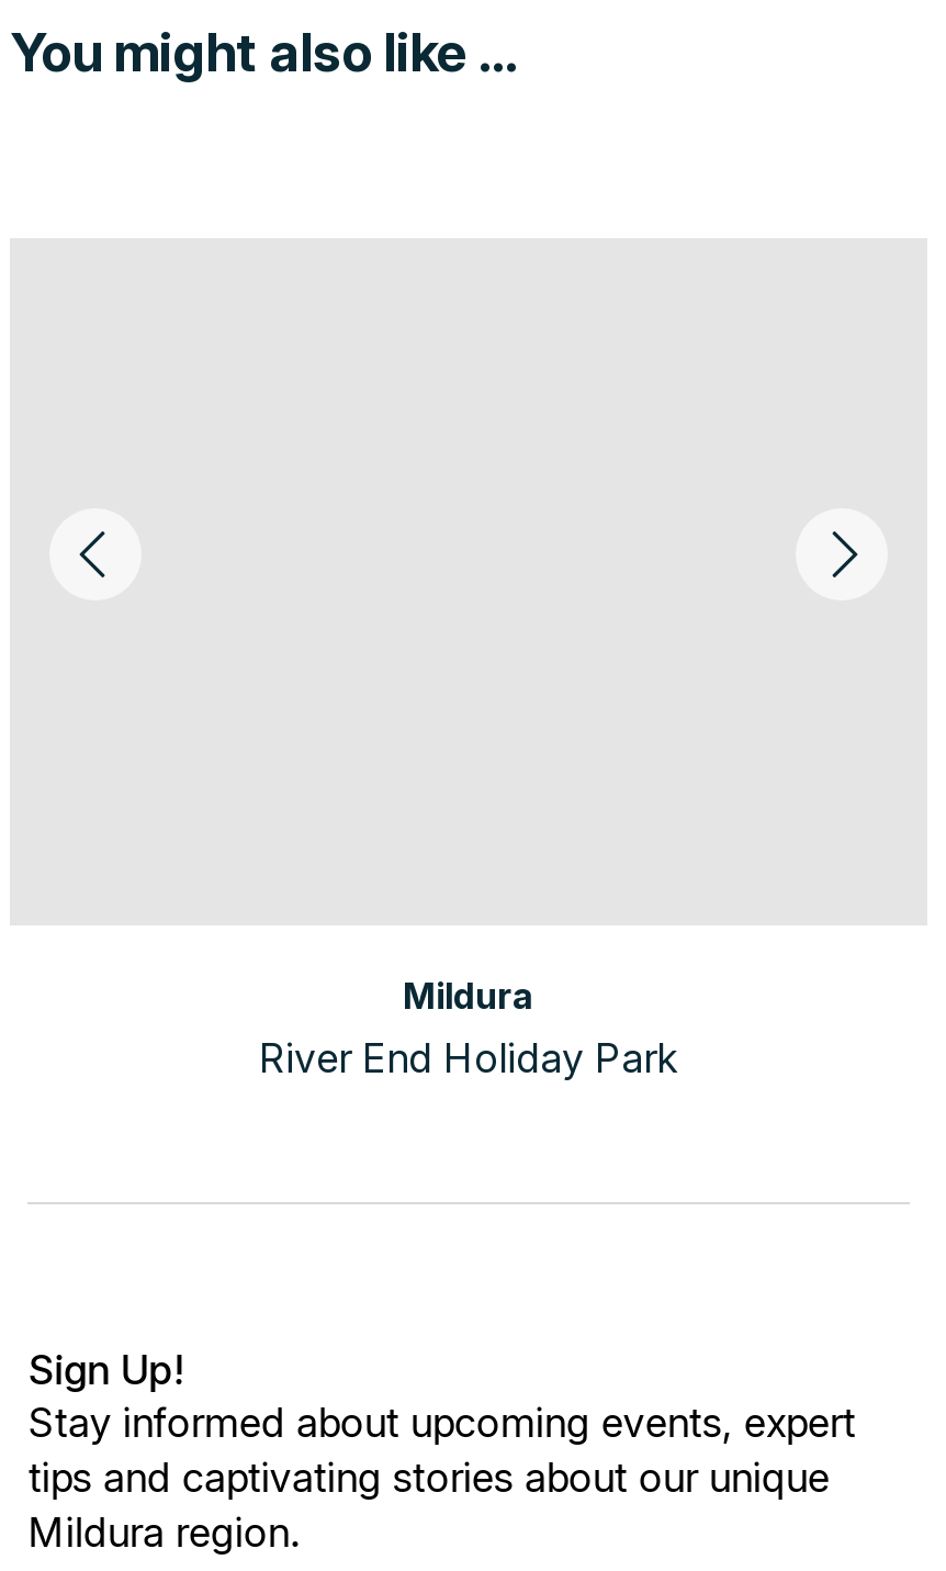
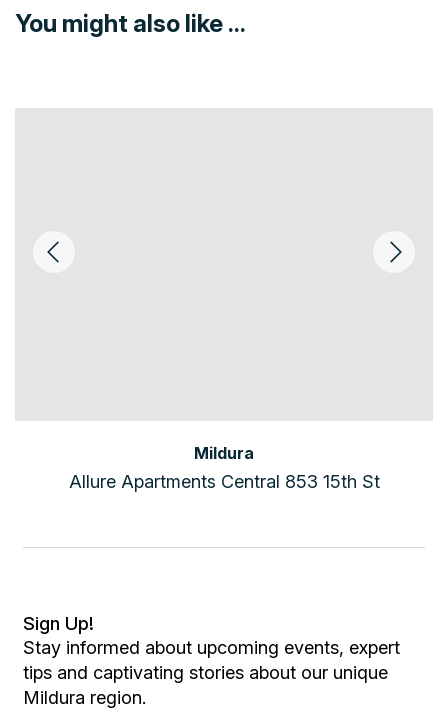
- River End Holiday Park
+ Allure Apartments Central 853 15th St
